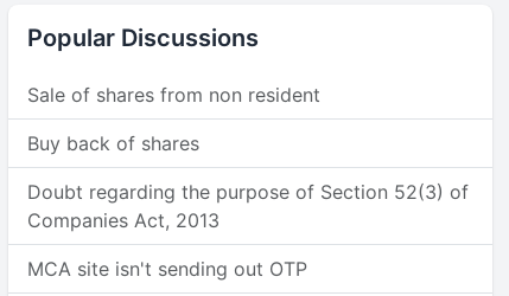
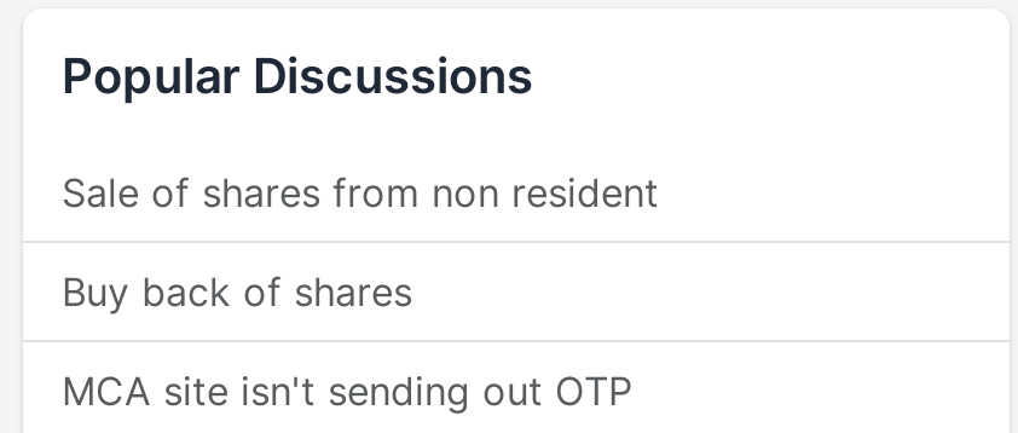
- Doubt regarding the purpose of Section 52(3) of
- Companies Act, 2013
